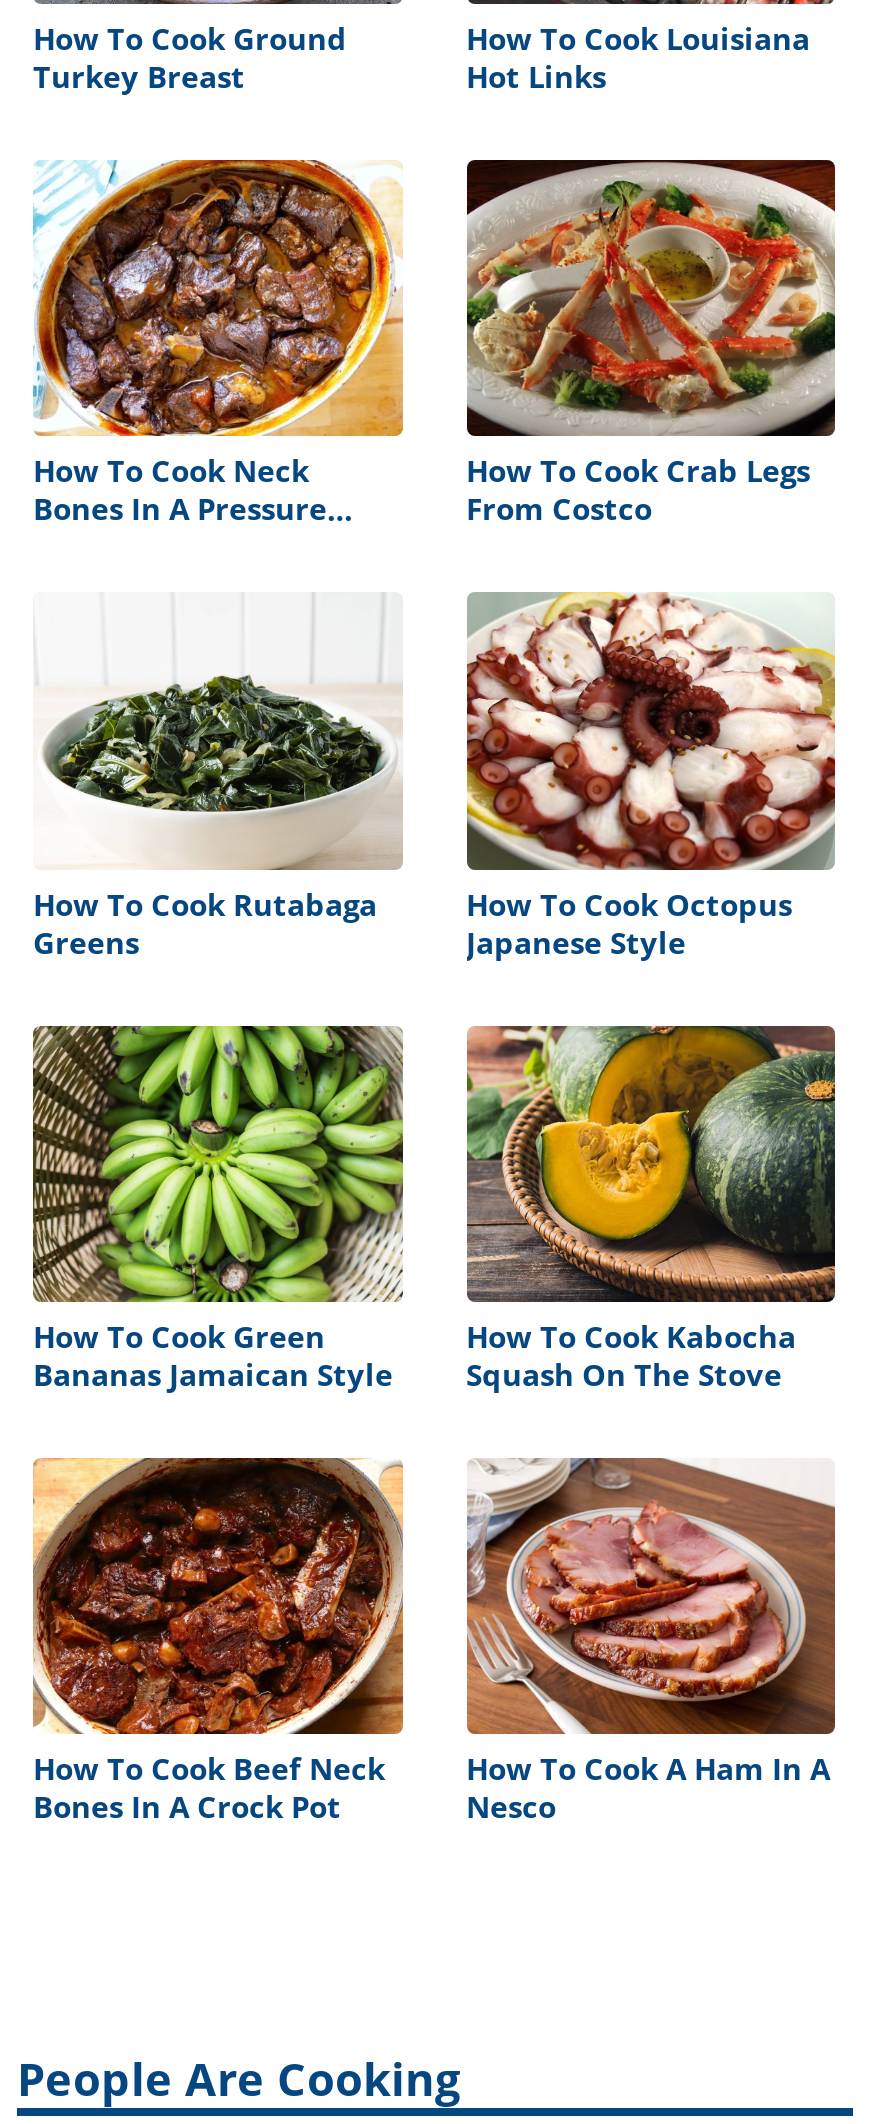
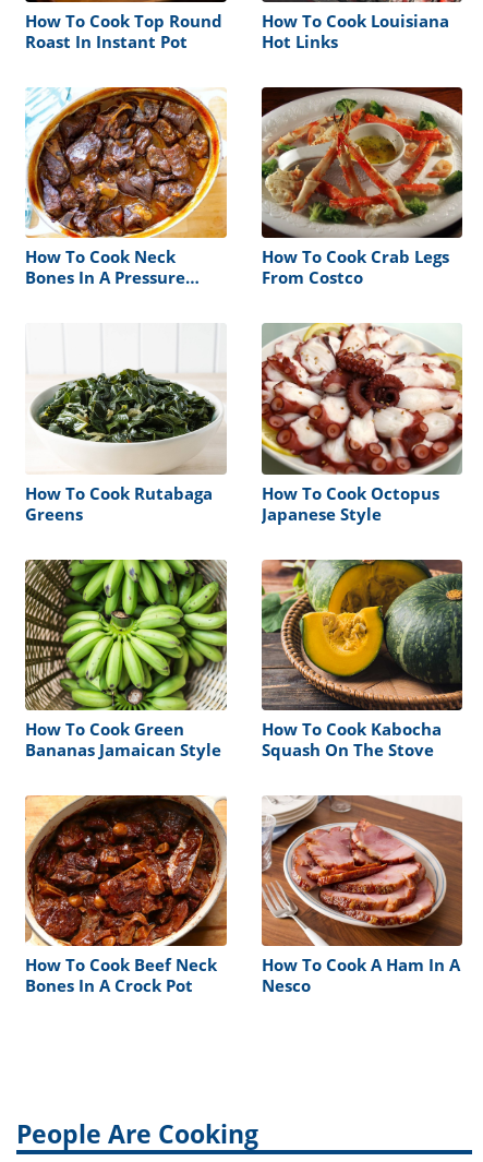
- How To Cook Ground
- Turkey Breast
+ How To Cook Top Round
+ Roast In Instant Pot
